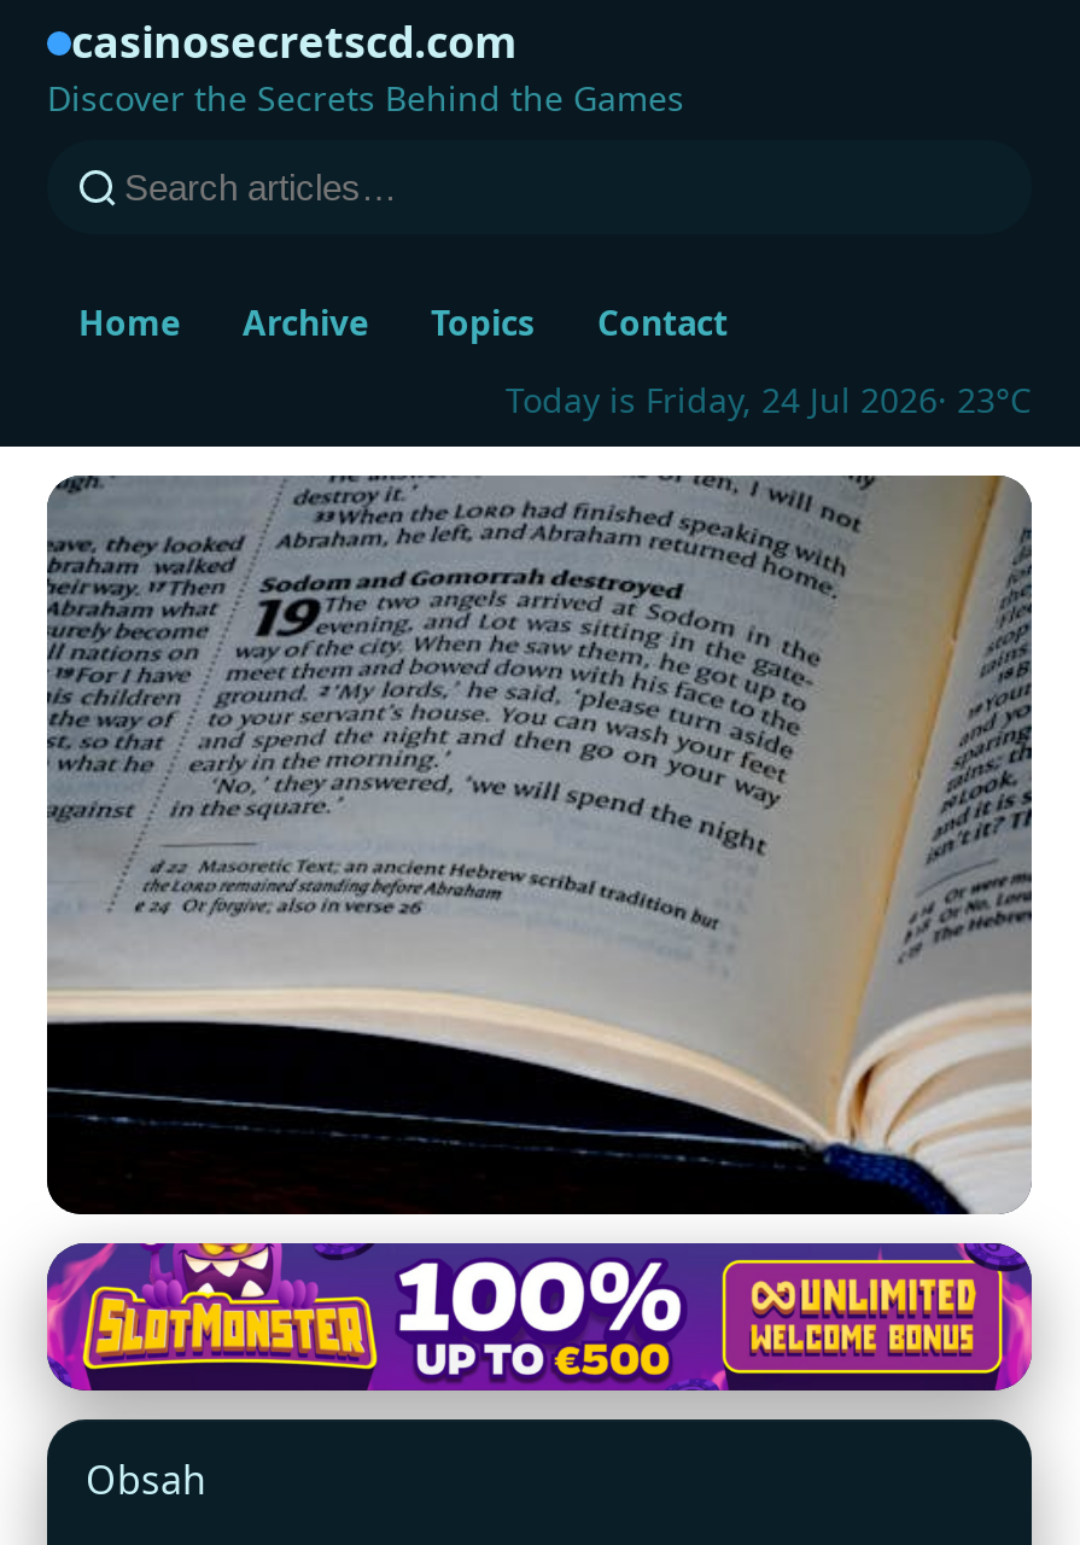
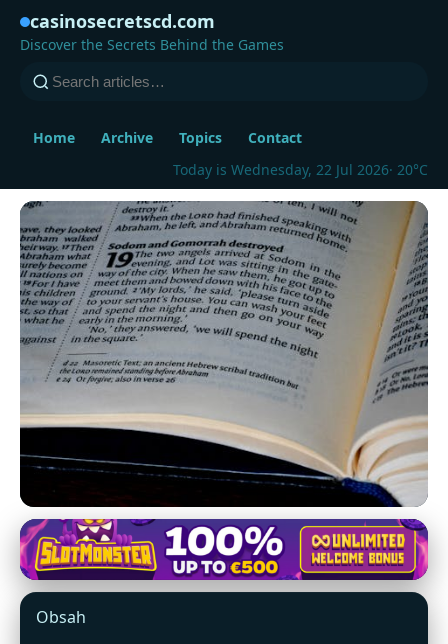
- Today is Friday, 24 Jul 2026 · 23°C
+ Today is Wednesday, 22 Jul 2026 · 20°C
